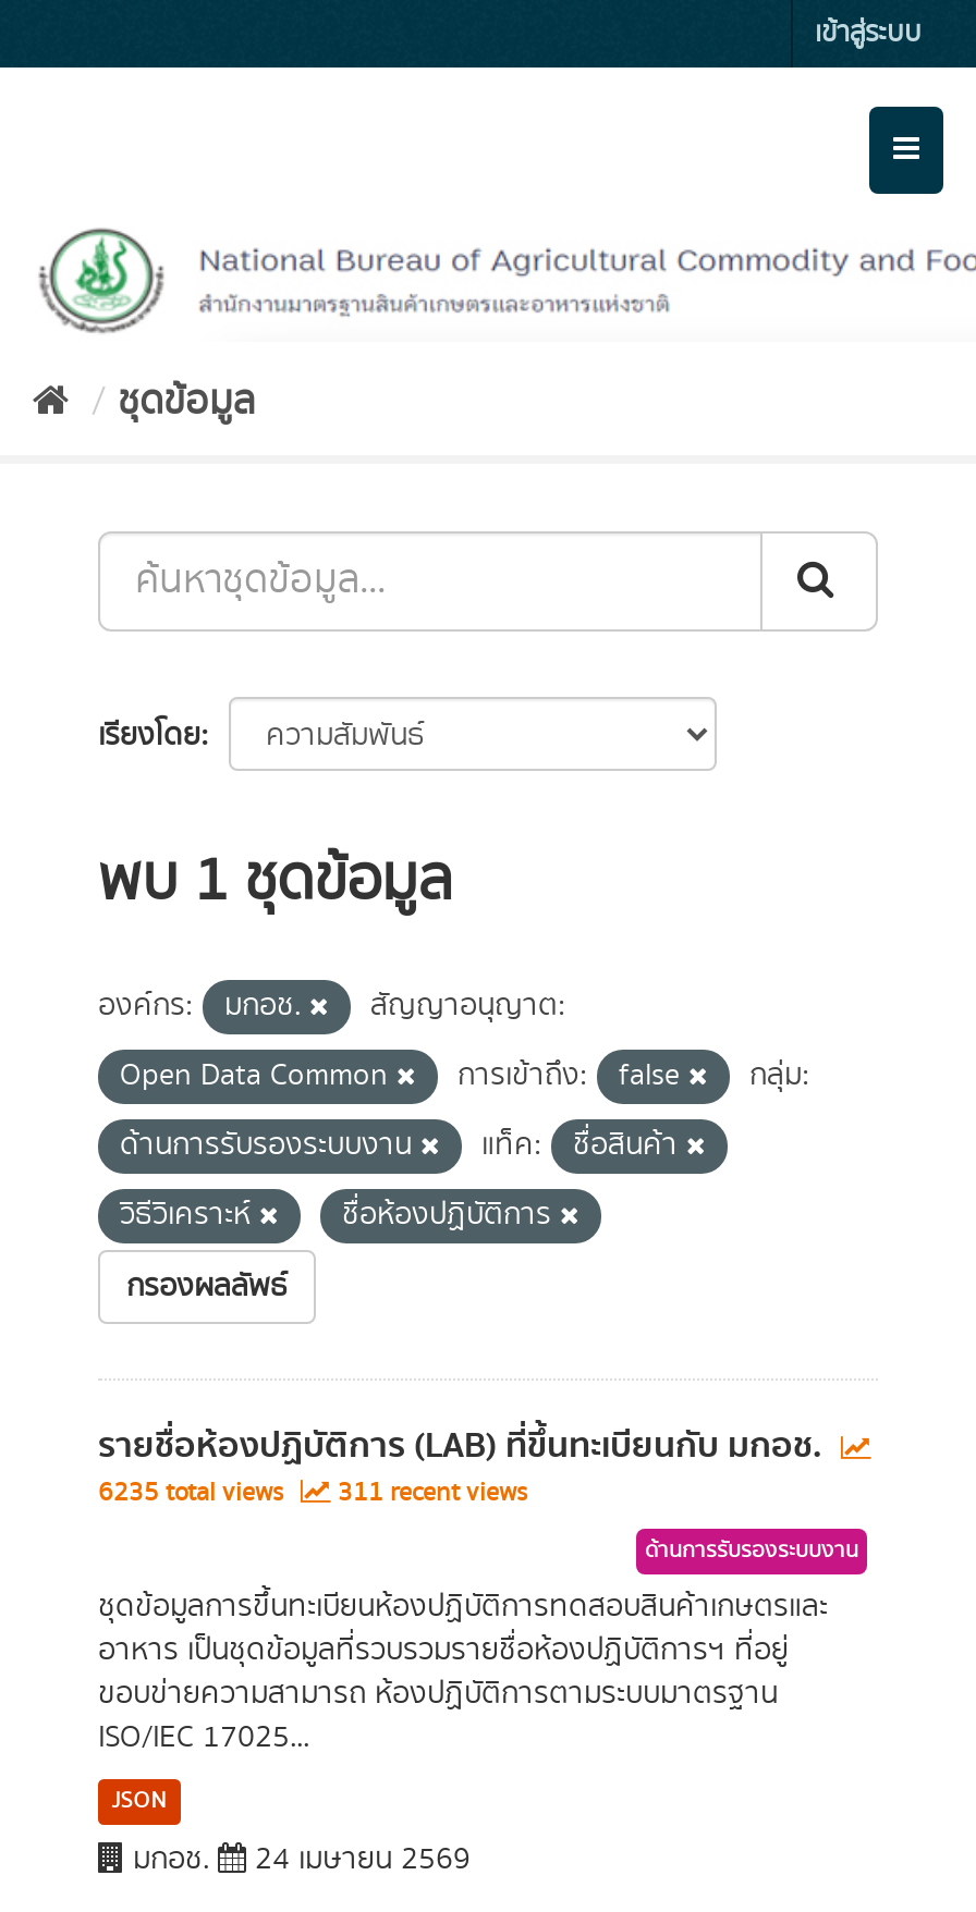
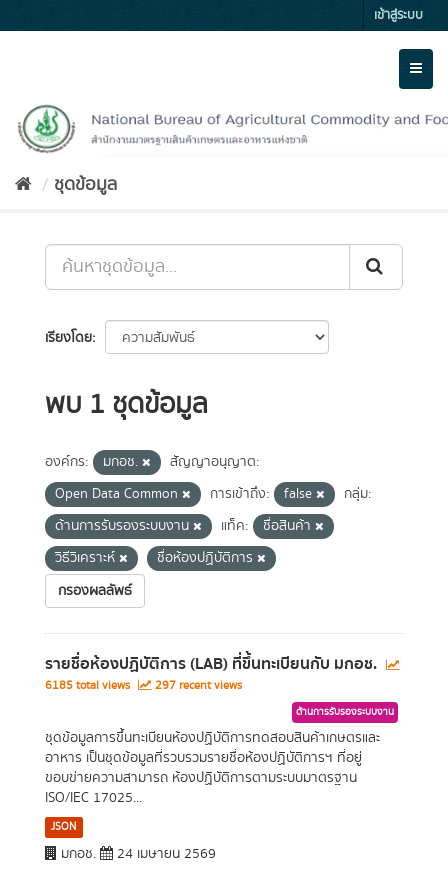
- 6235 total views
+ 6185 total views

- 311 recent views
+ 297 recent views
